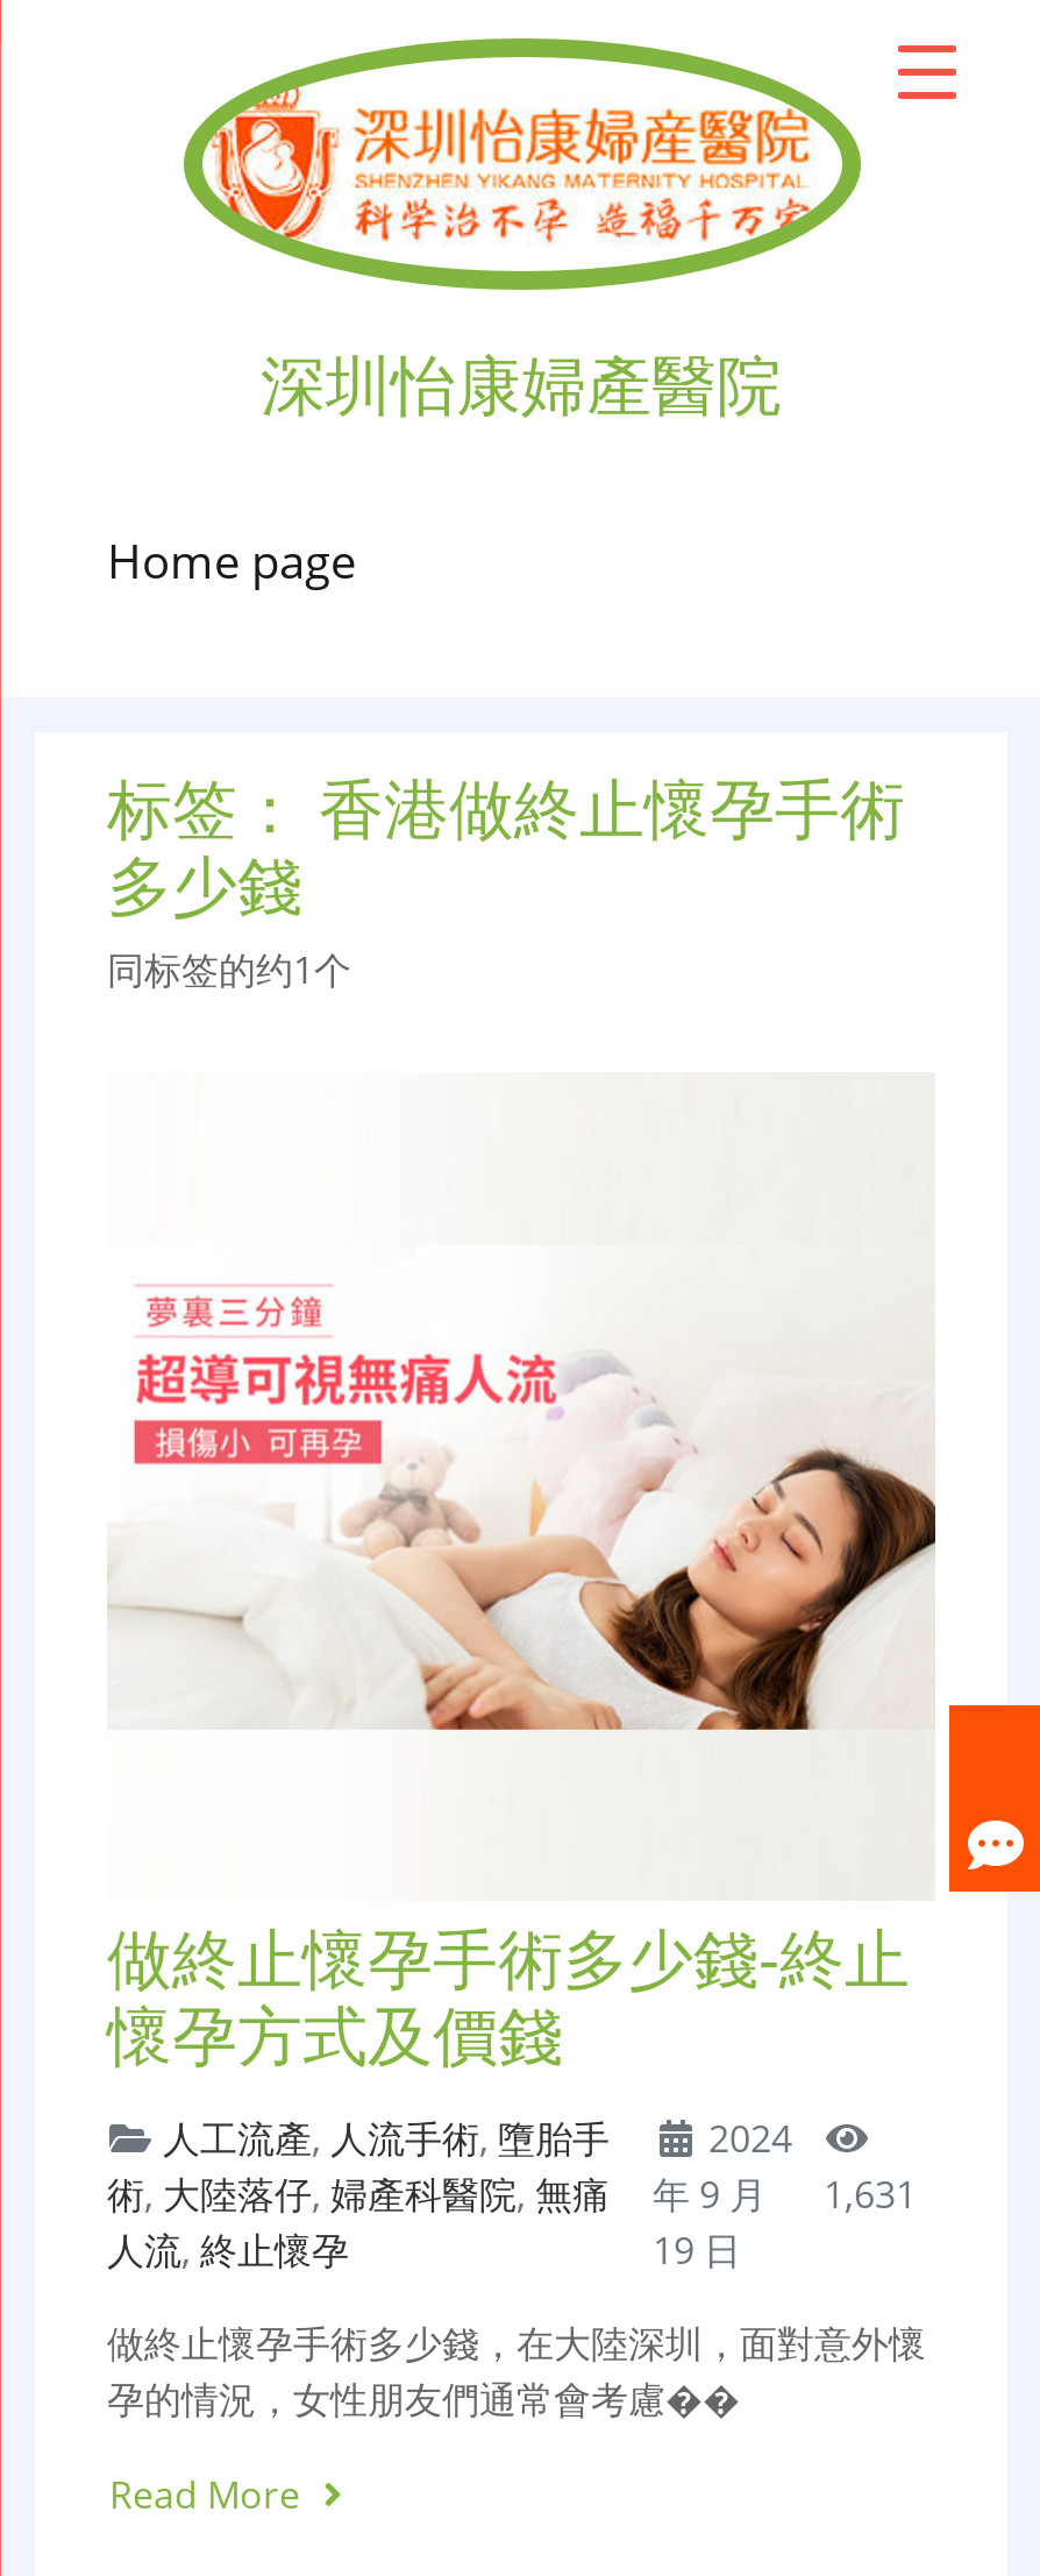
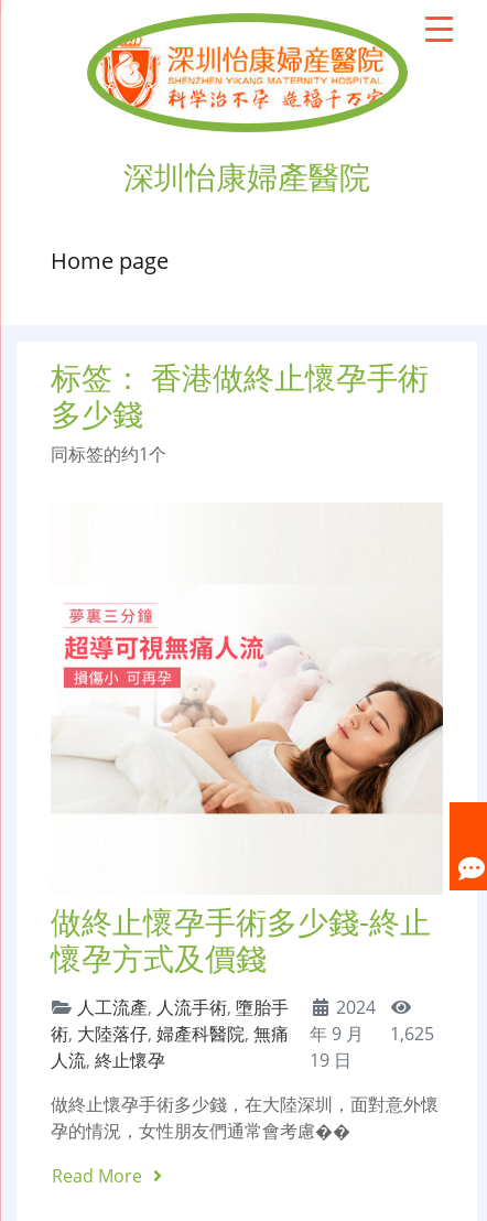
- 術,大陸落仔,婦產科醫院,無痛 年 9 月 1,631
+ 術,大陸落仔,婦產科醫院,無痛 年 9 月 1,625
